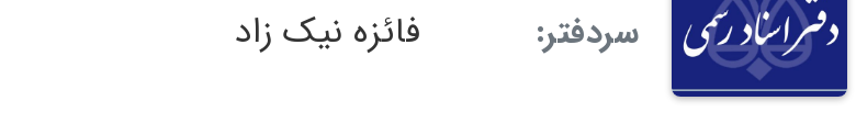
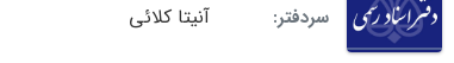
- فائزه نیک زاد
+ آنیتا کلائی
